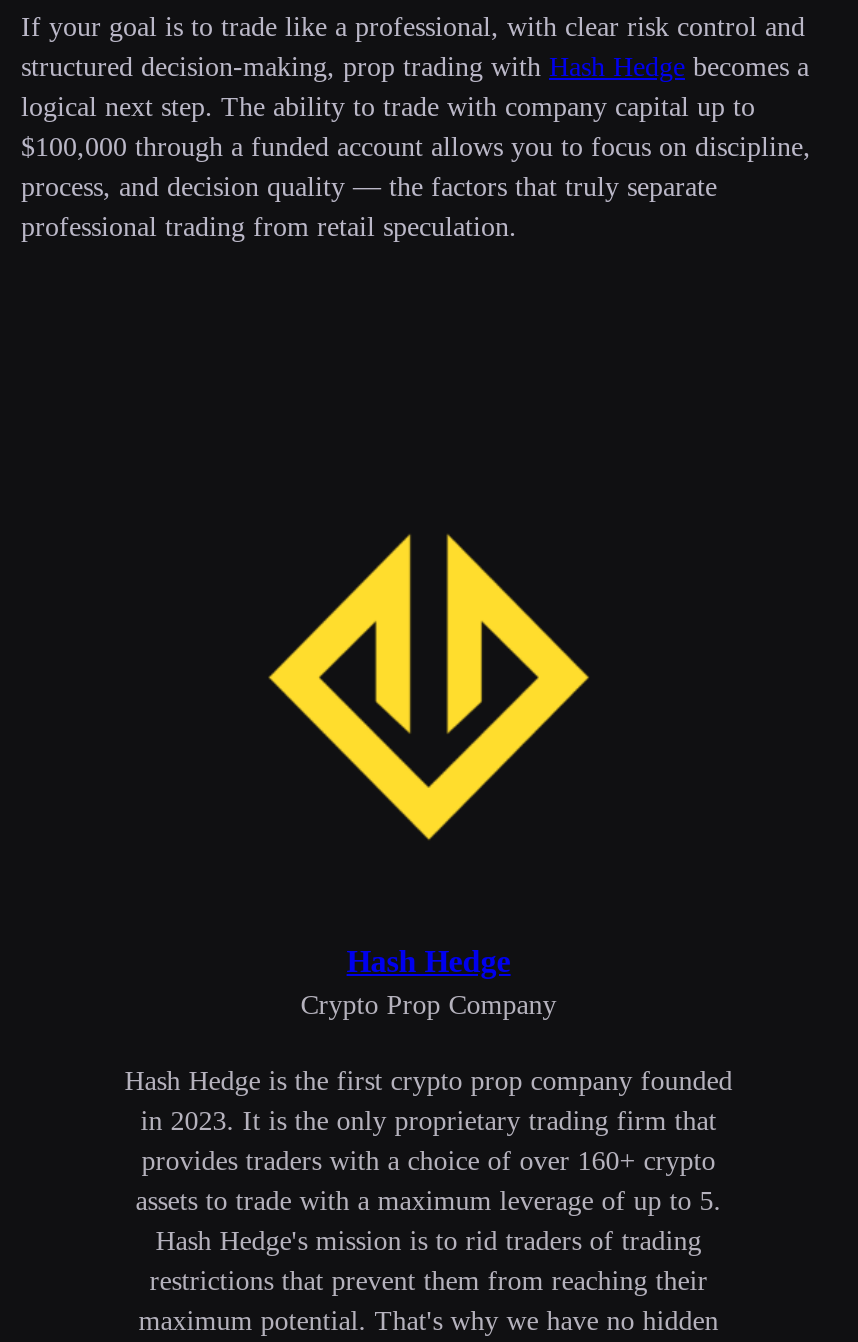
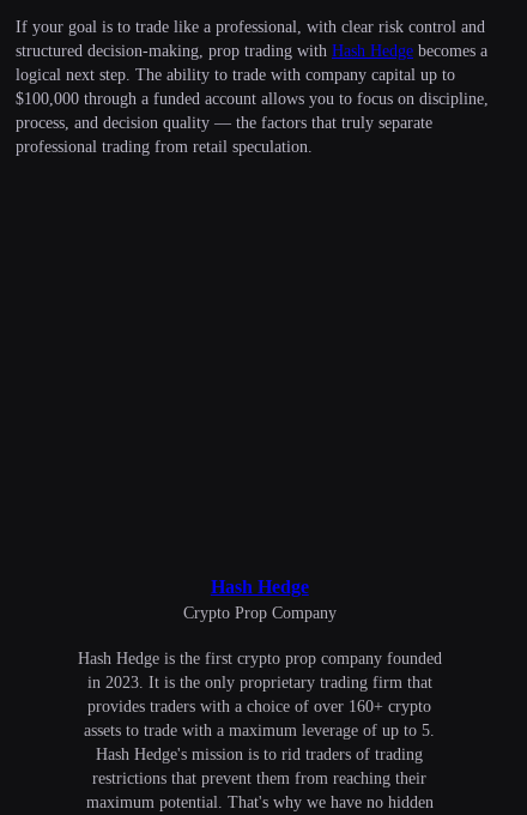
- [image]
